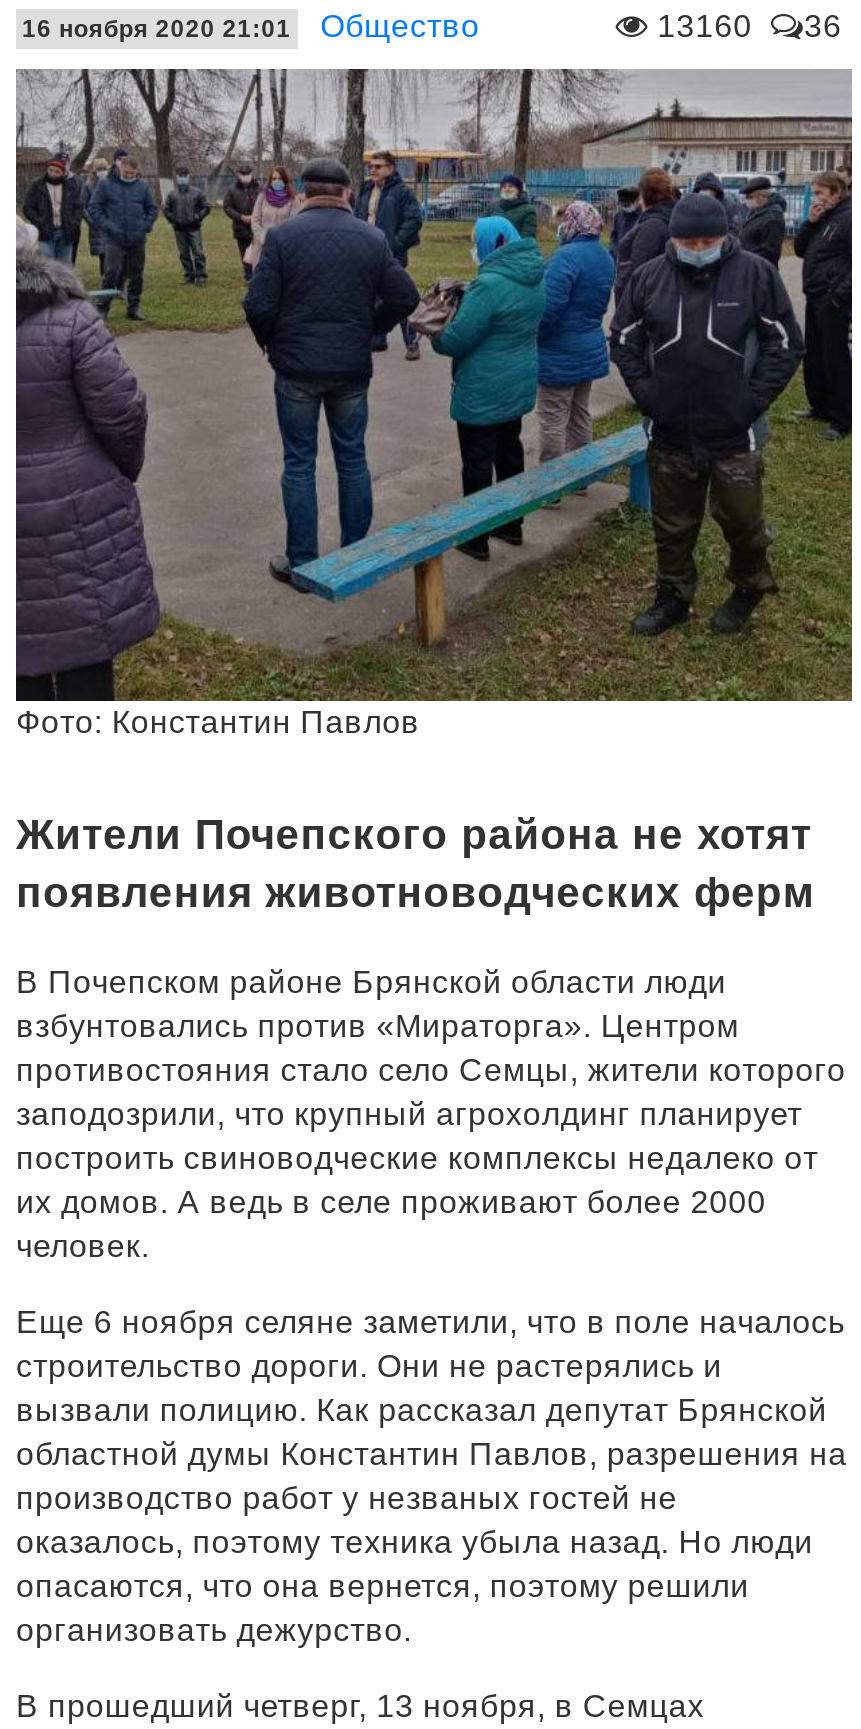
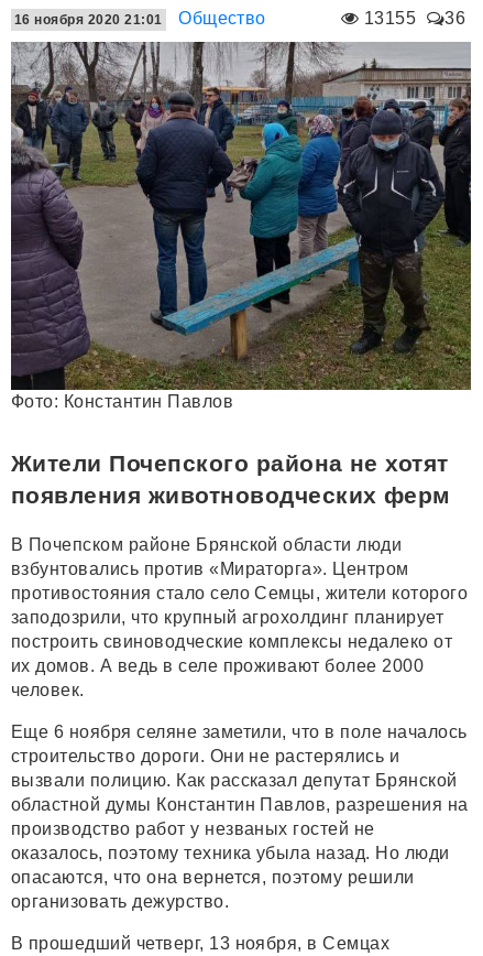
- 13160 36
+ 13155 36
